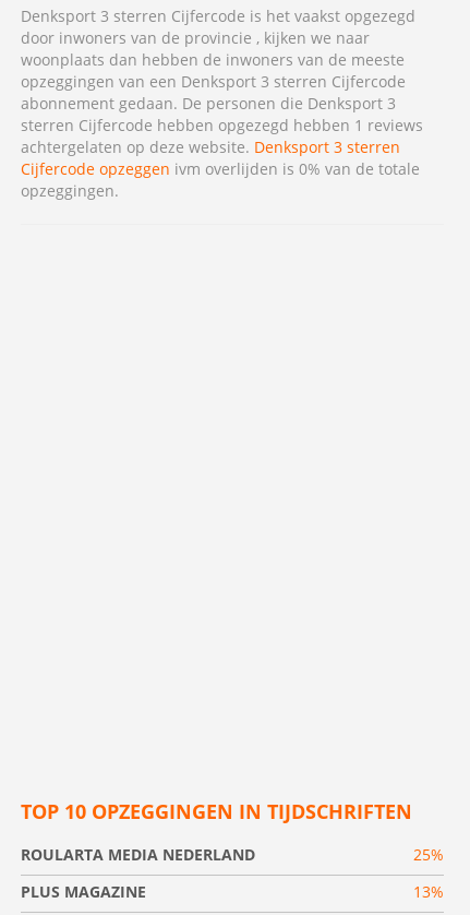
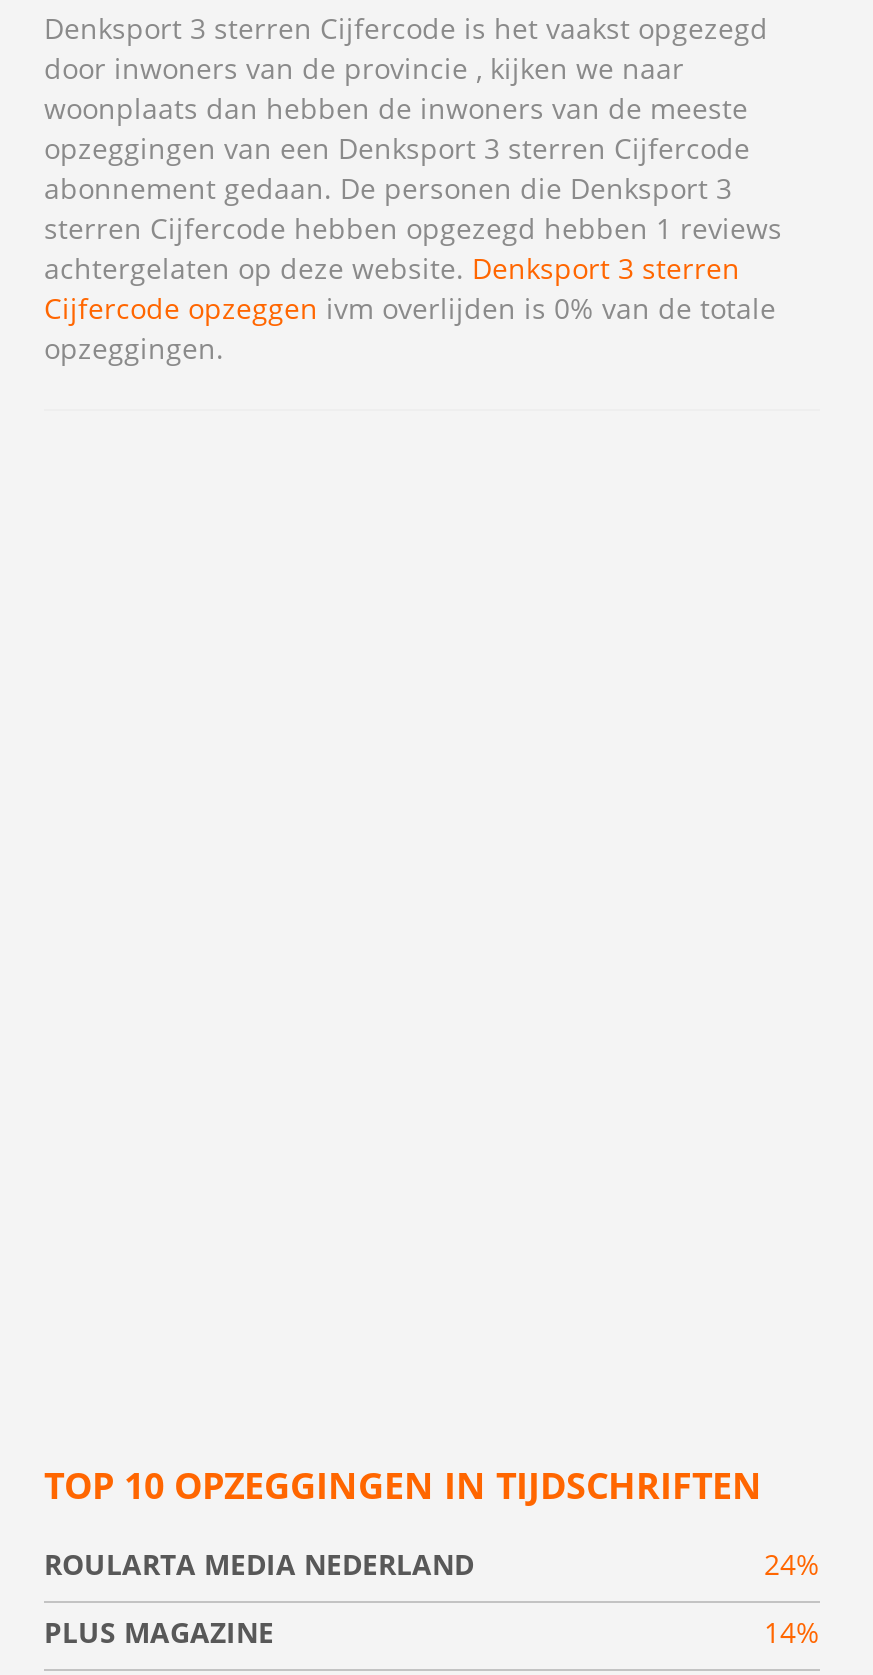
- 25%
+ 24%

- 13%
+ 14%
